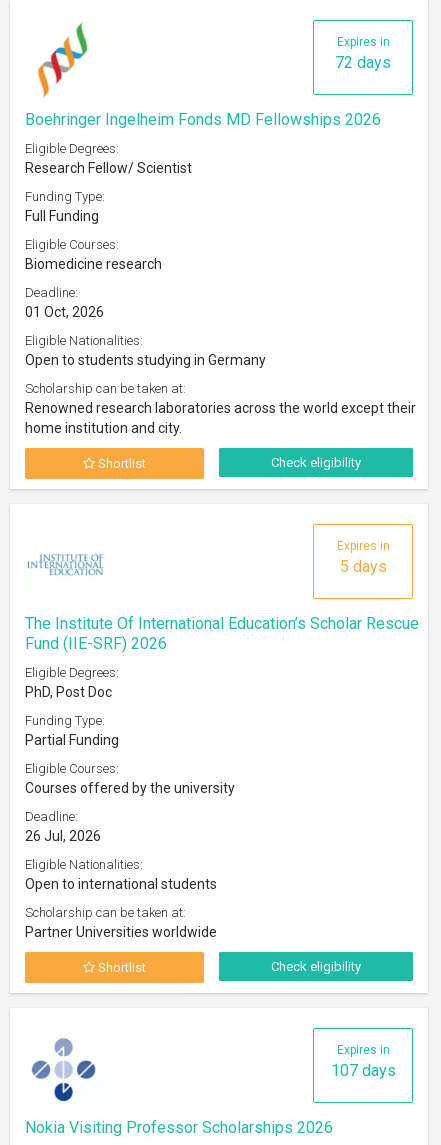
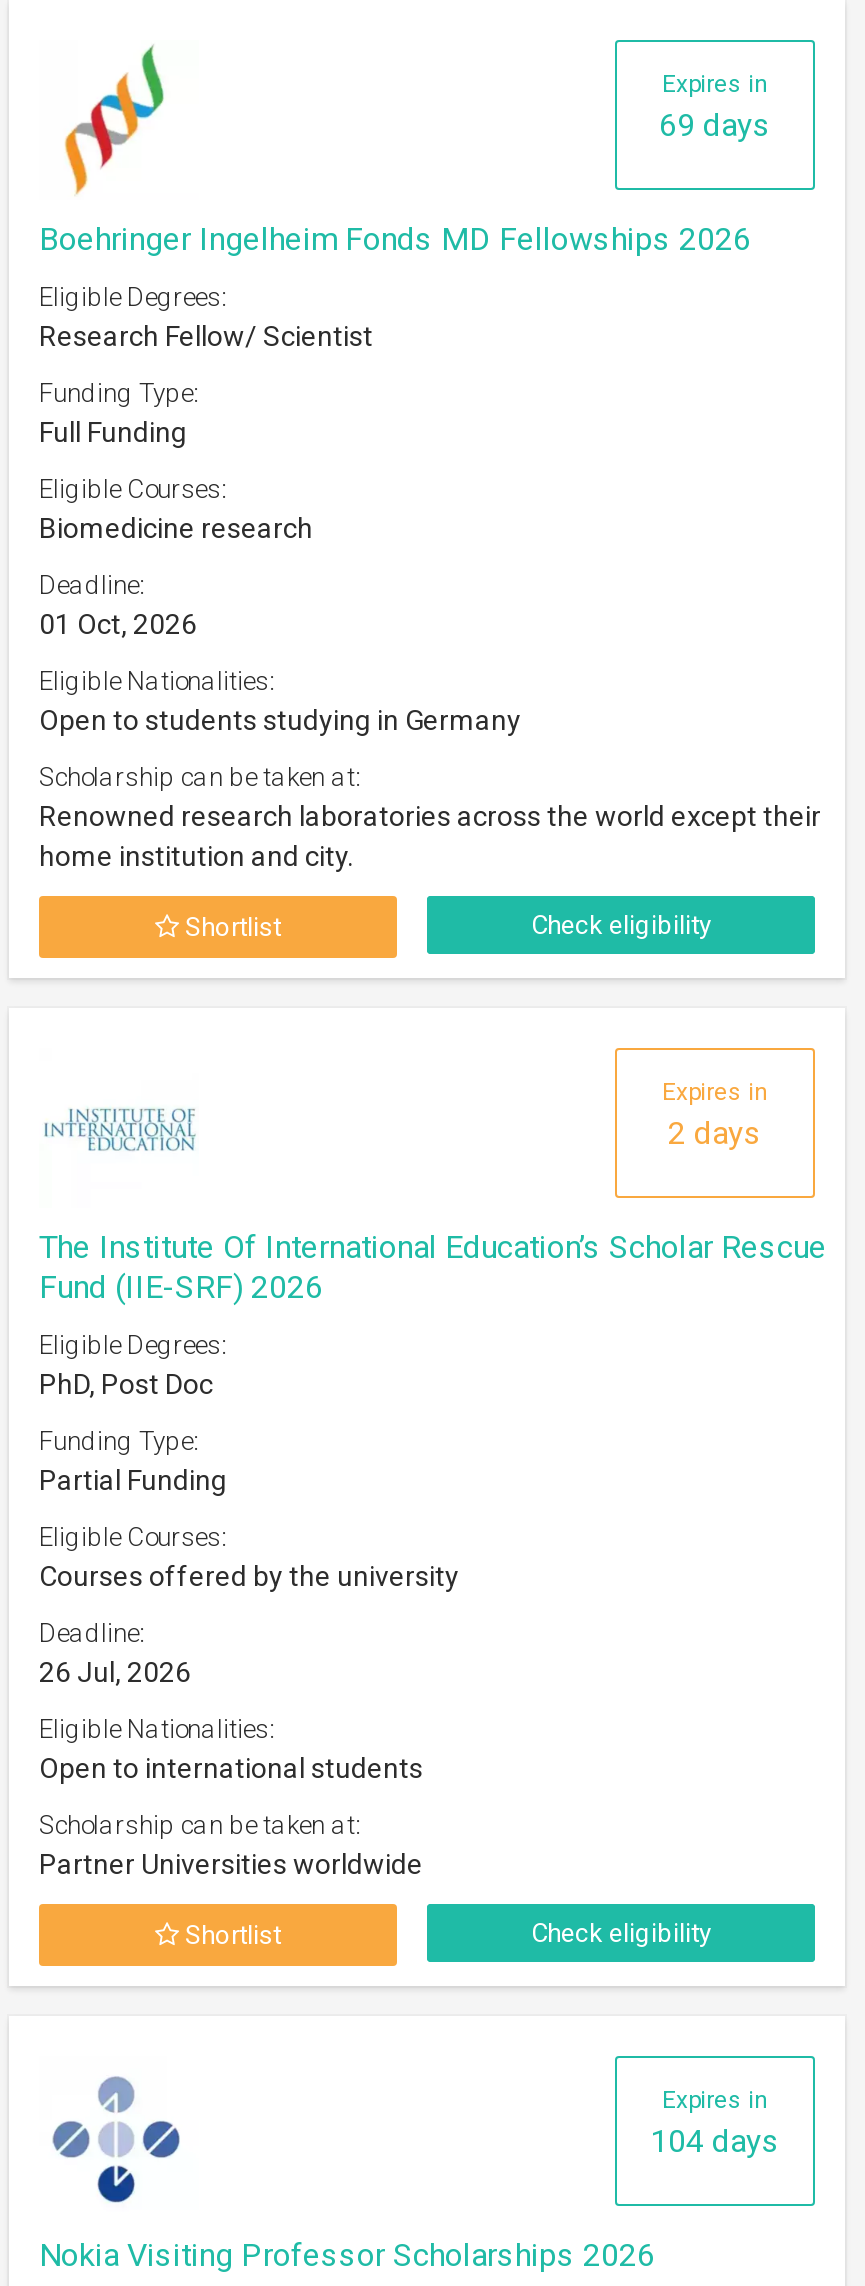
- 72 days
+ 69 days

- 5 days
+ 2 days

- 107 days
+ 104 days
